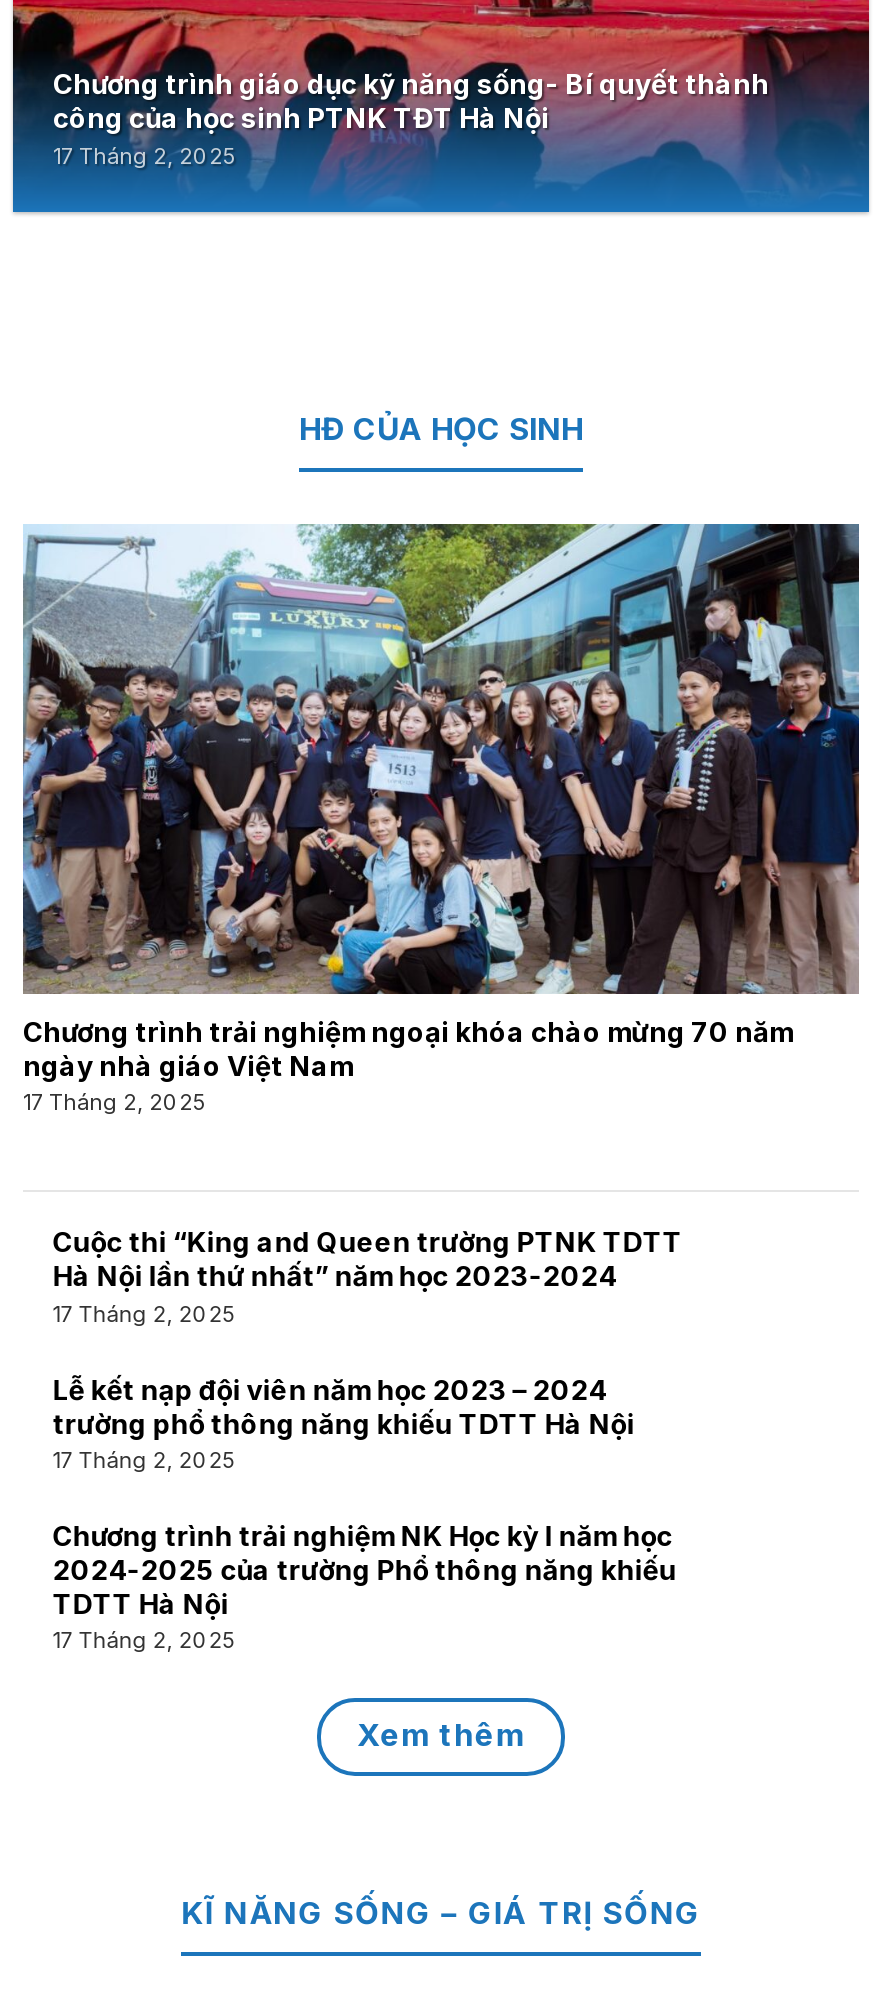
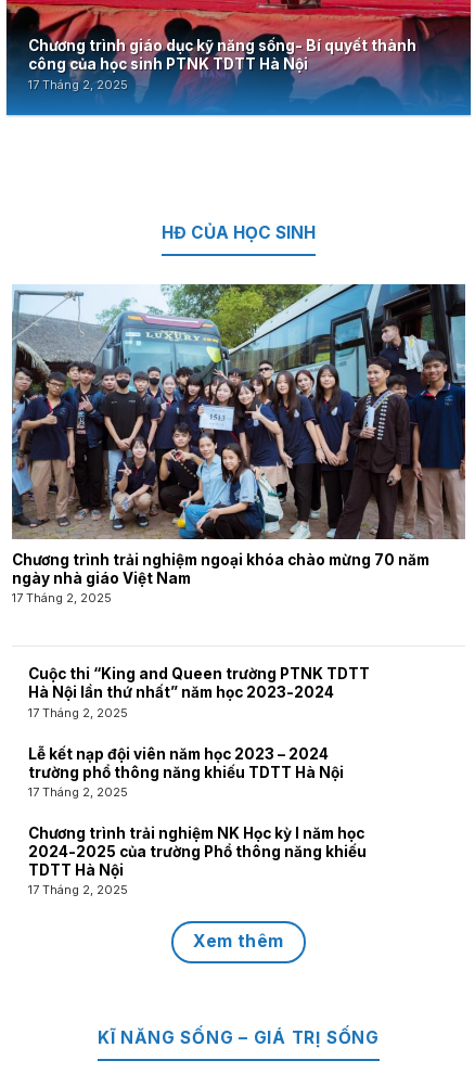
- công của học sinh PTNK TĐT Hà Nội
+ công của học sinh PTNK TDTT Hà Nội
